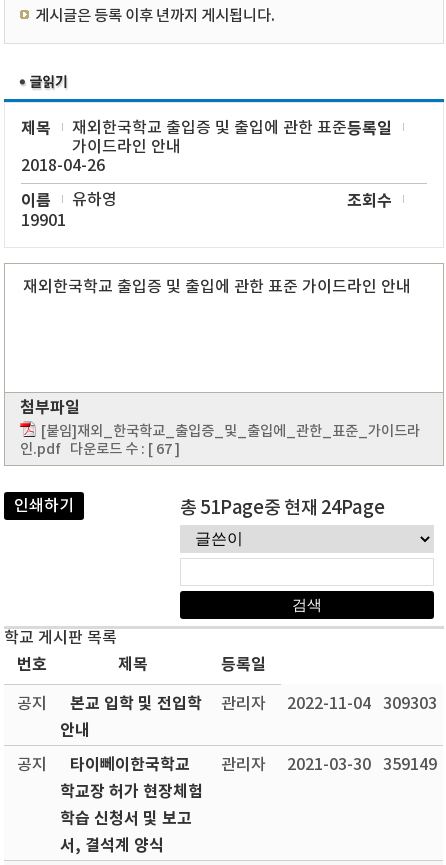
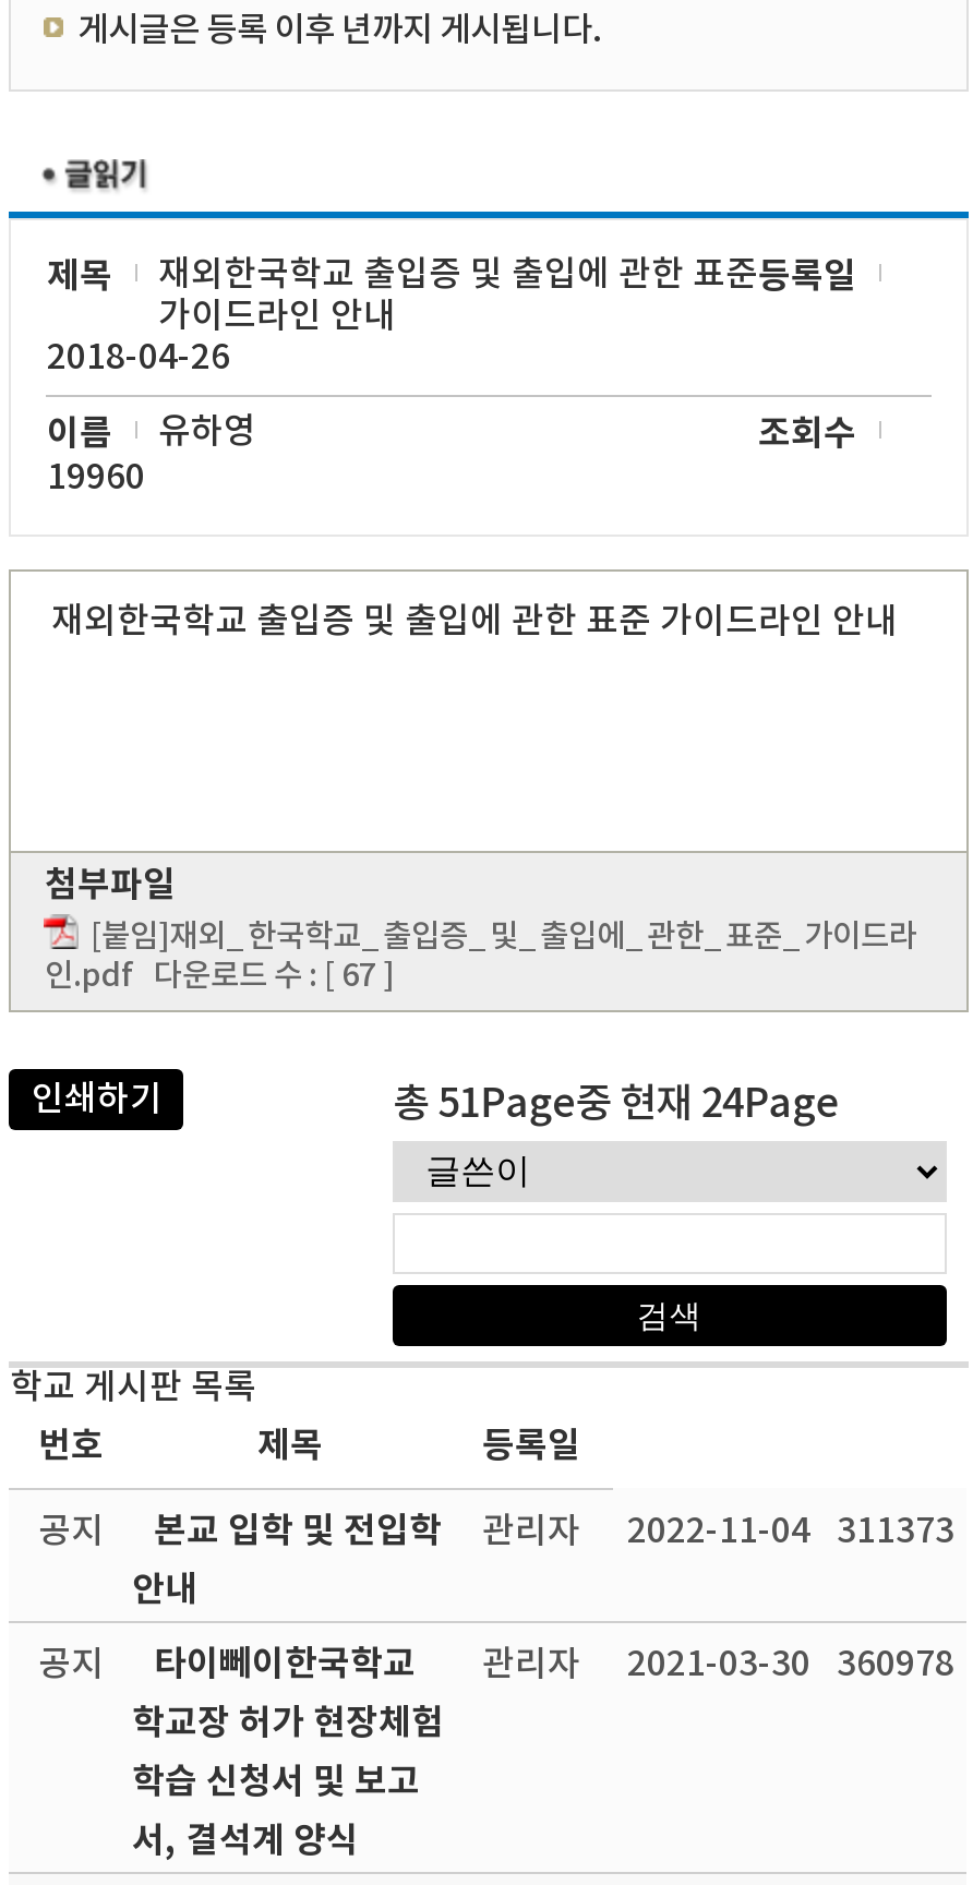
- 19901
+ 19960

- 공지 본교 입학 및 전입학 관리자 2022-11-04 309303
+ 공지 본교 입학 및 전입학 관리자 2022-11-04 311373

- 공지 타이뻬이한국학교 관리자 2021-03-30 359149
+ 공지 타이뻬이한국학교 관리자 2021-03-30 360978
